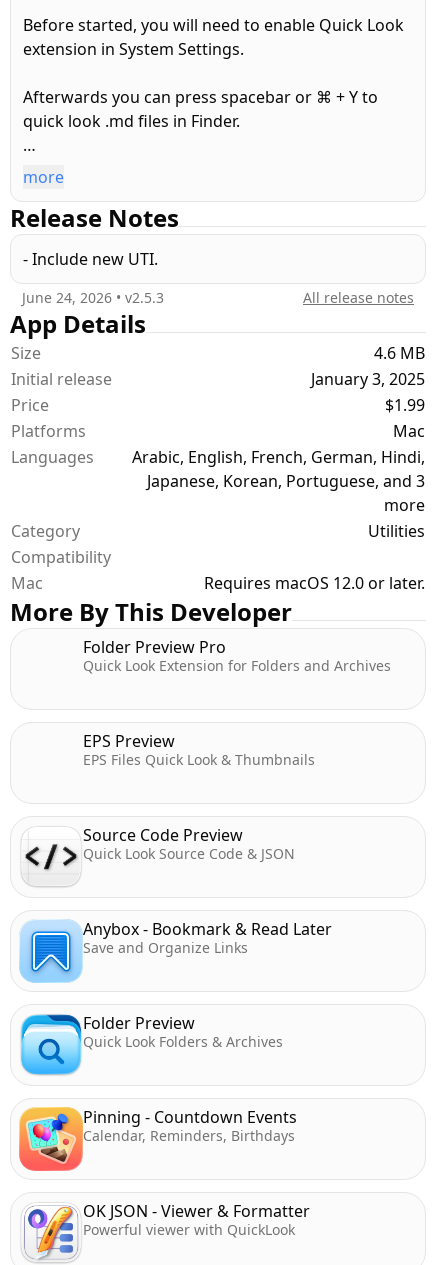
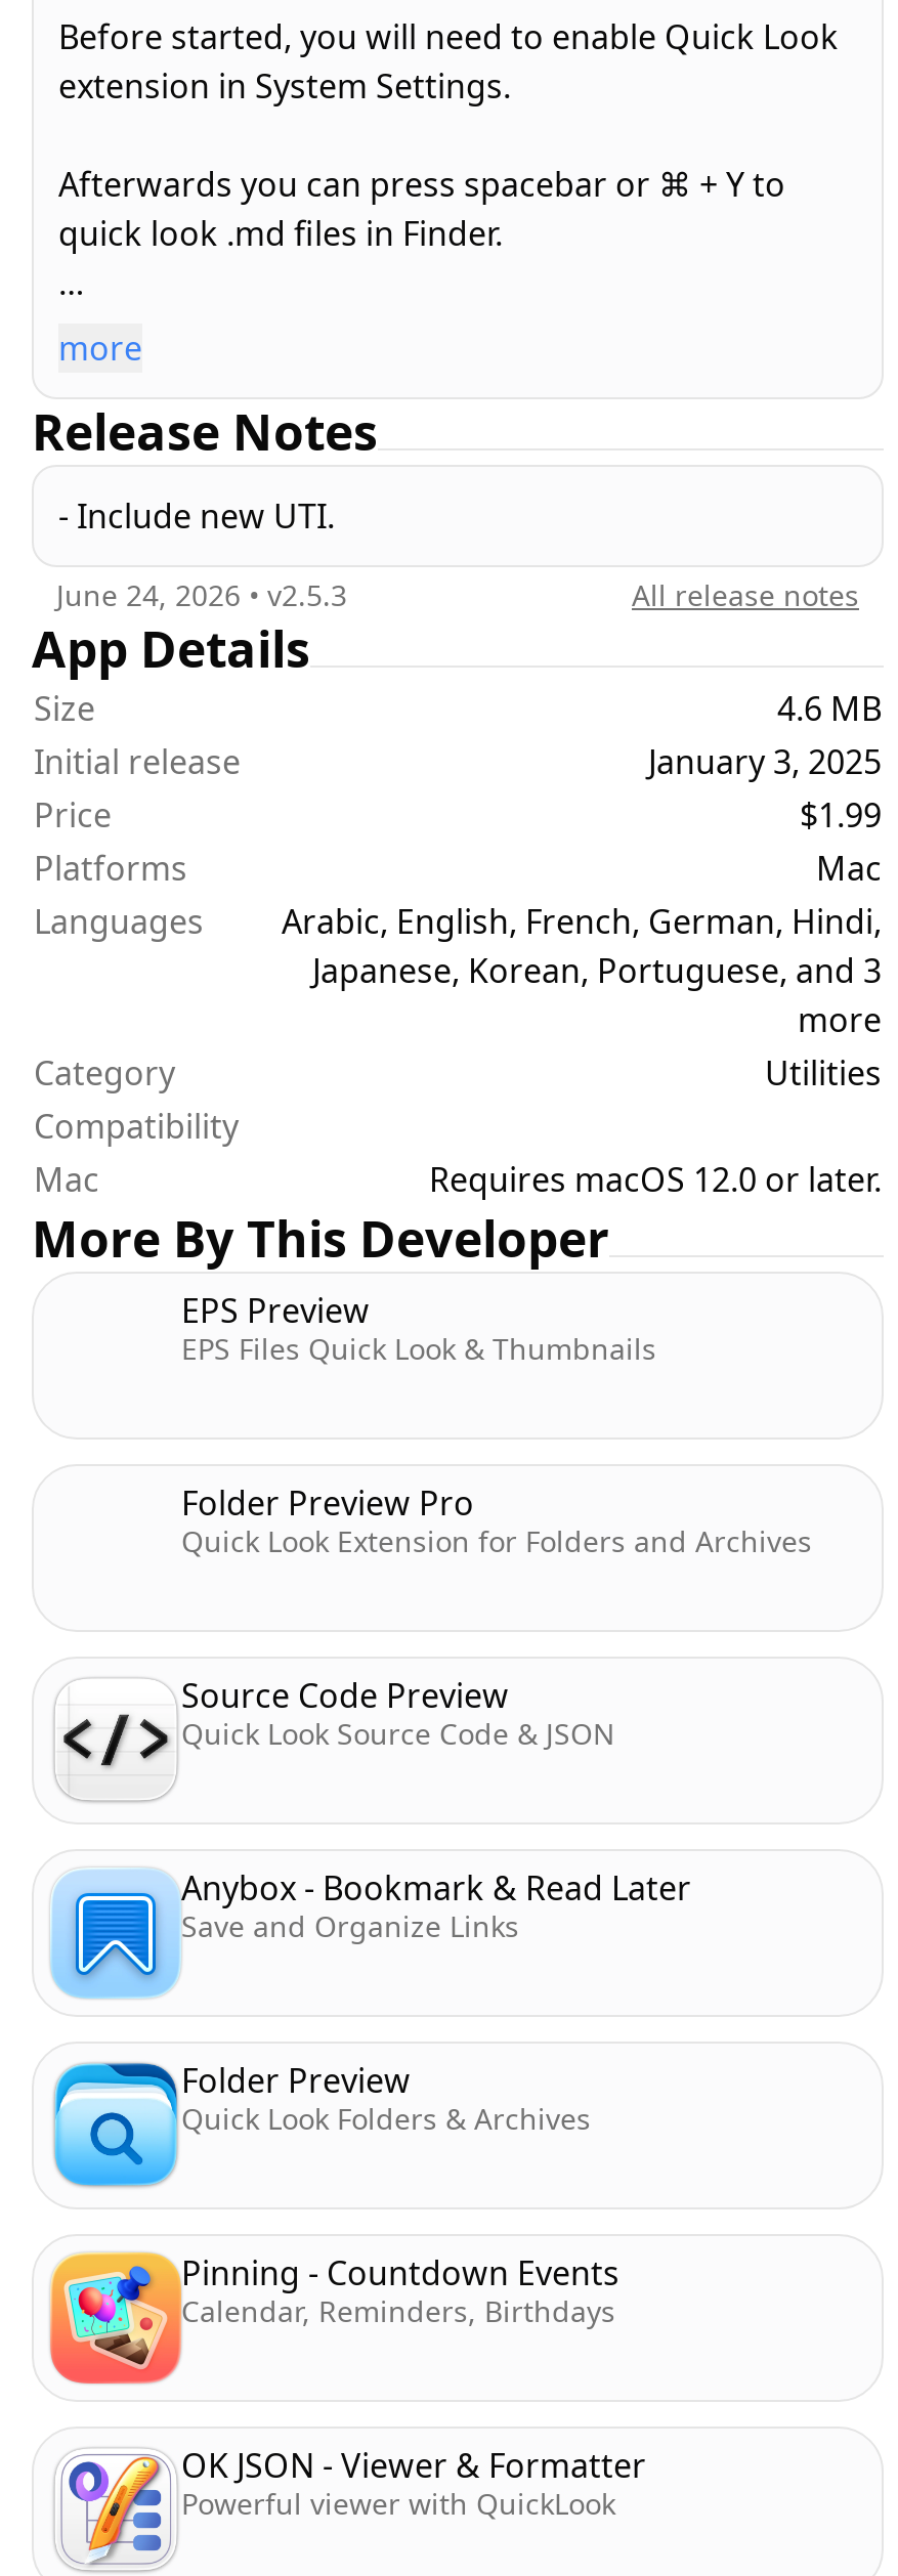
moved down: Folder Preview Pro | Quick Look Extension for Folders and Archives

moved up: EPS Preview | EPS Files Quick Look & Thumbnails
